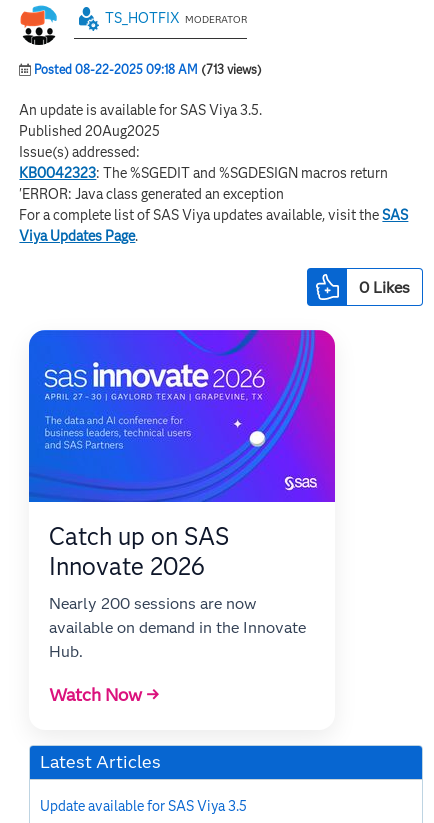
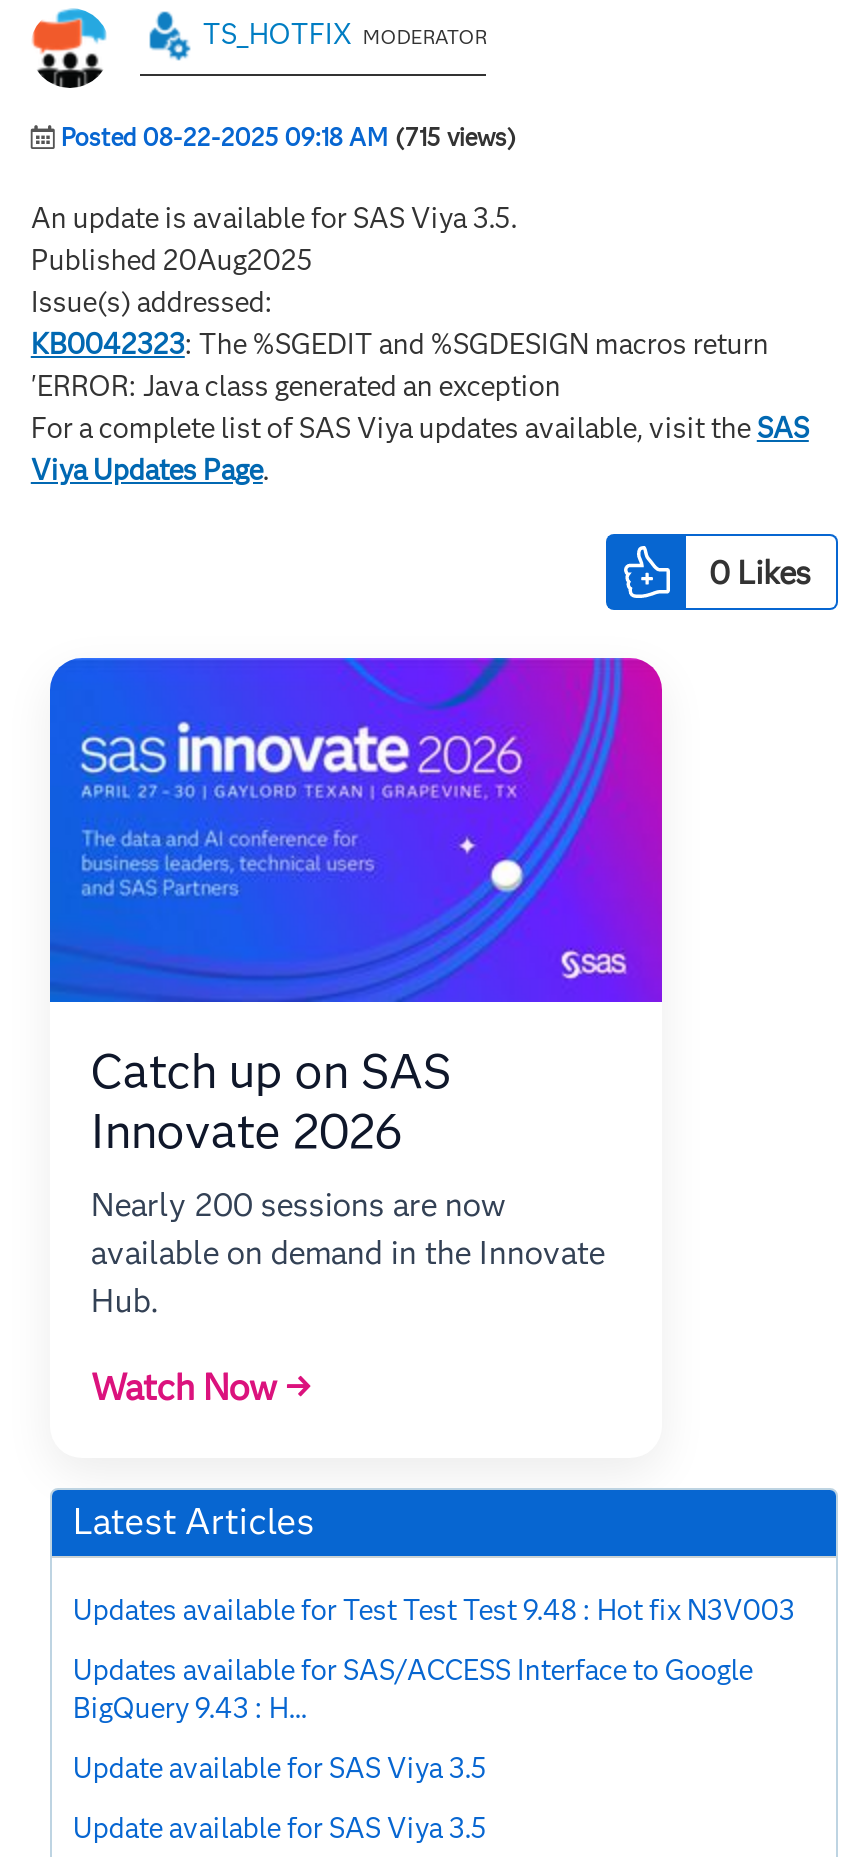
- Posted 08-22-2025 09:18 AM (713 views)
+ Posted 08-22-2025 09:18 AM (715 views)

+ Updates available for Test Test Test 9.48 : Hot fix N3V003
+ Updates available for SAS/ACCESS Interface to Google
+ BigQuery 9.43 : H...
+ Update available for SAS Viya 3.5
